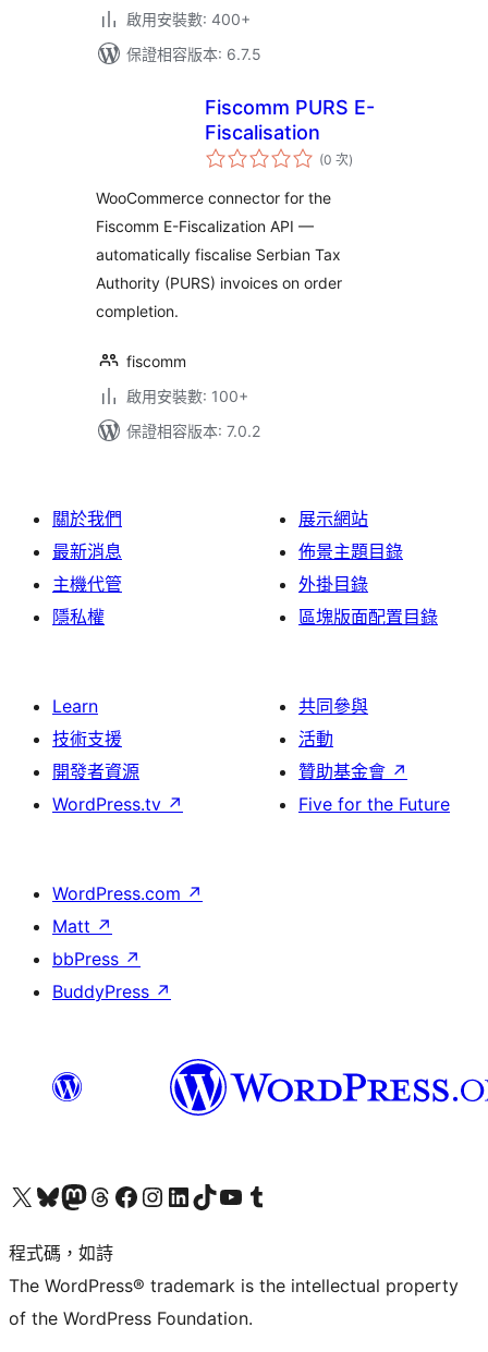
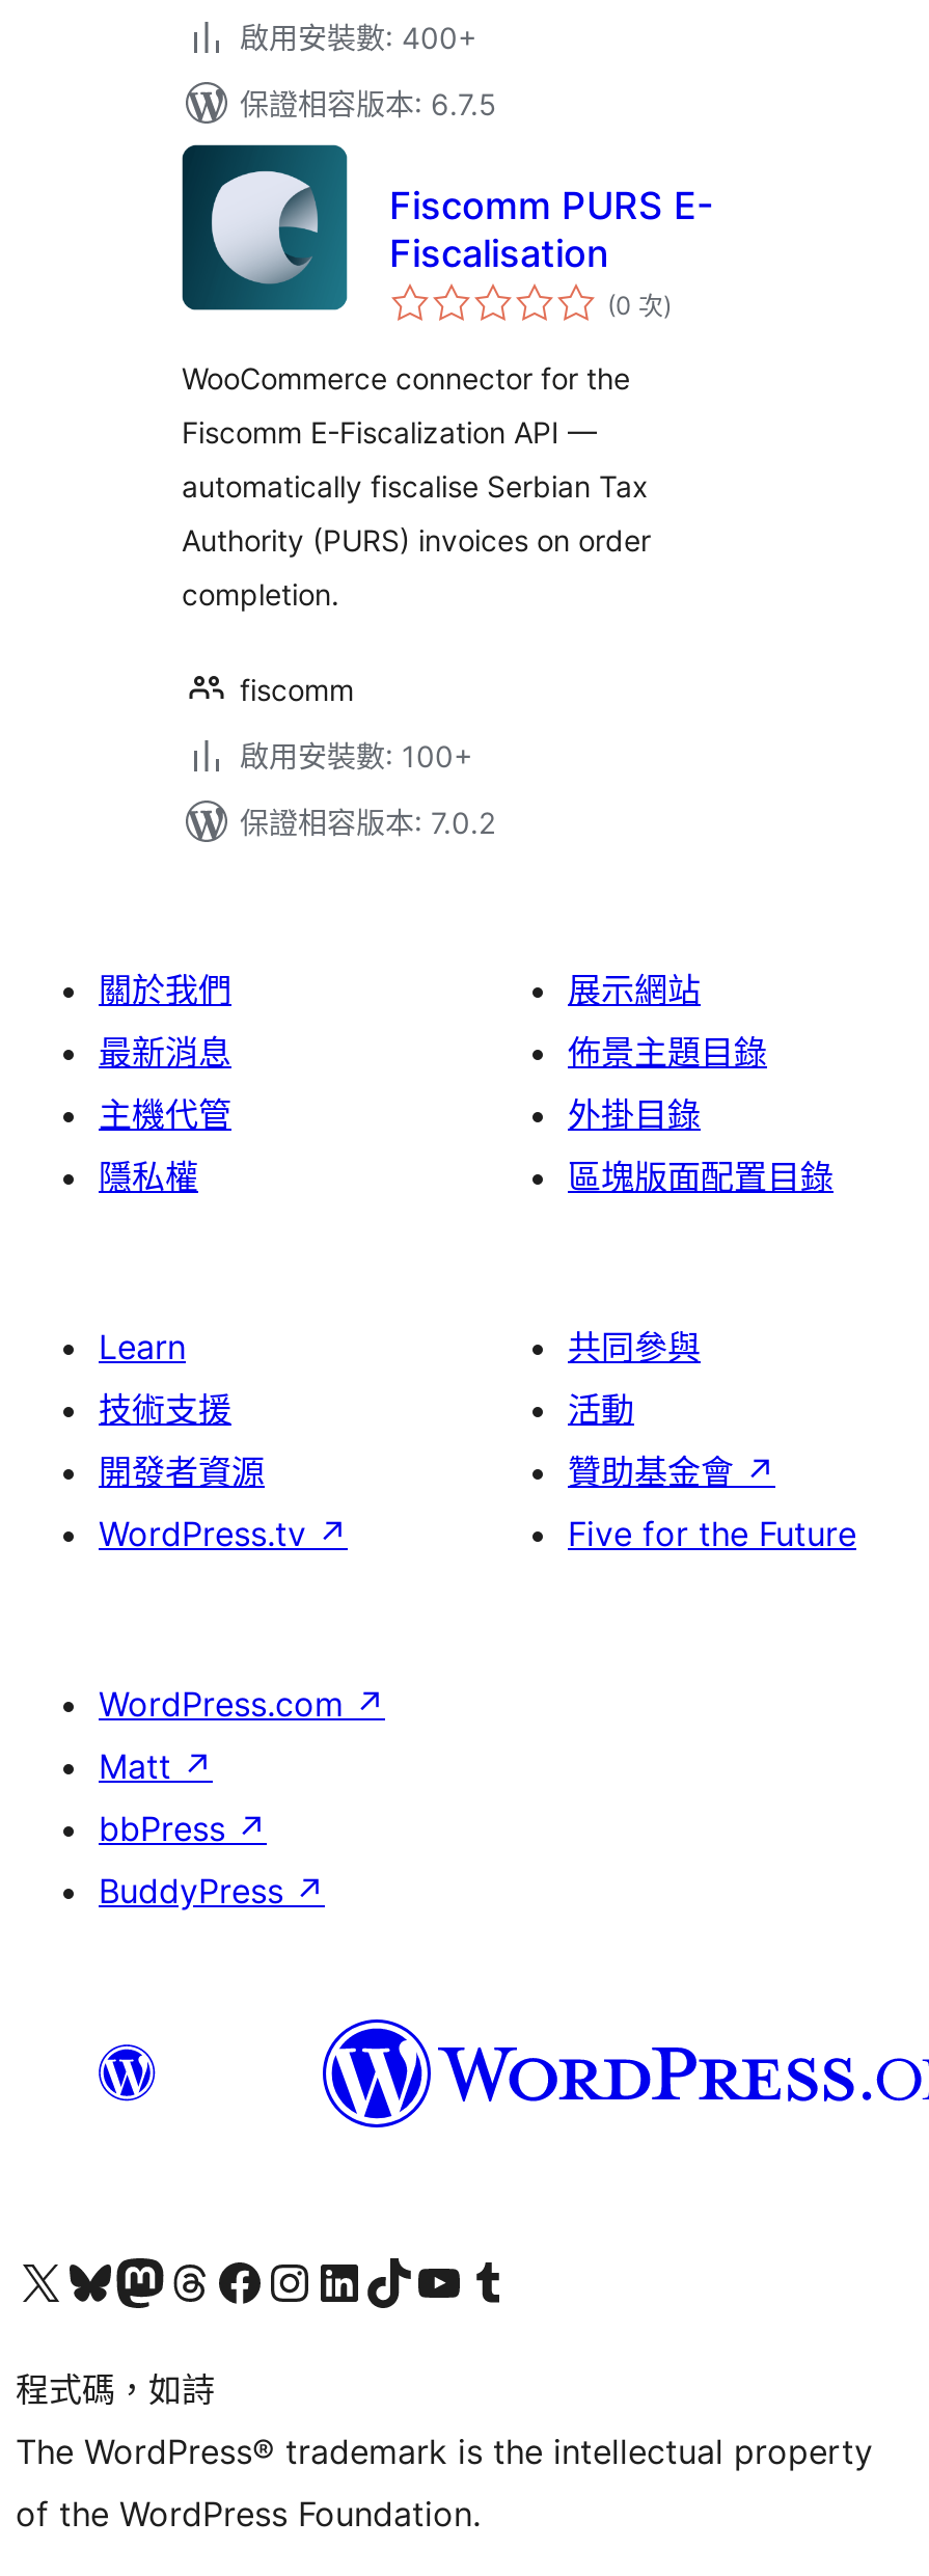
+ [image]
